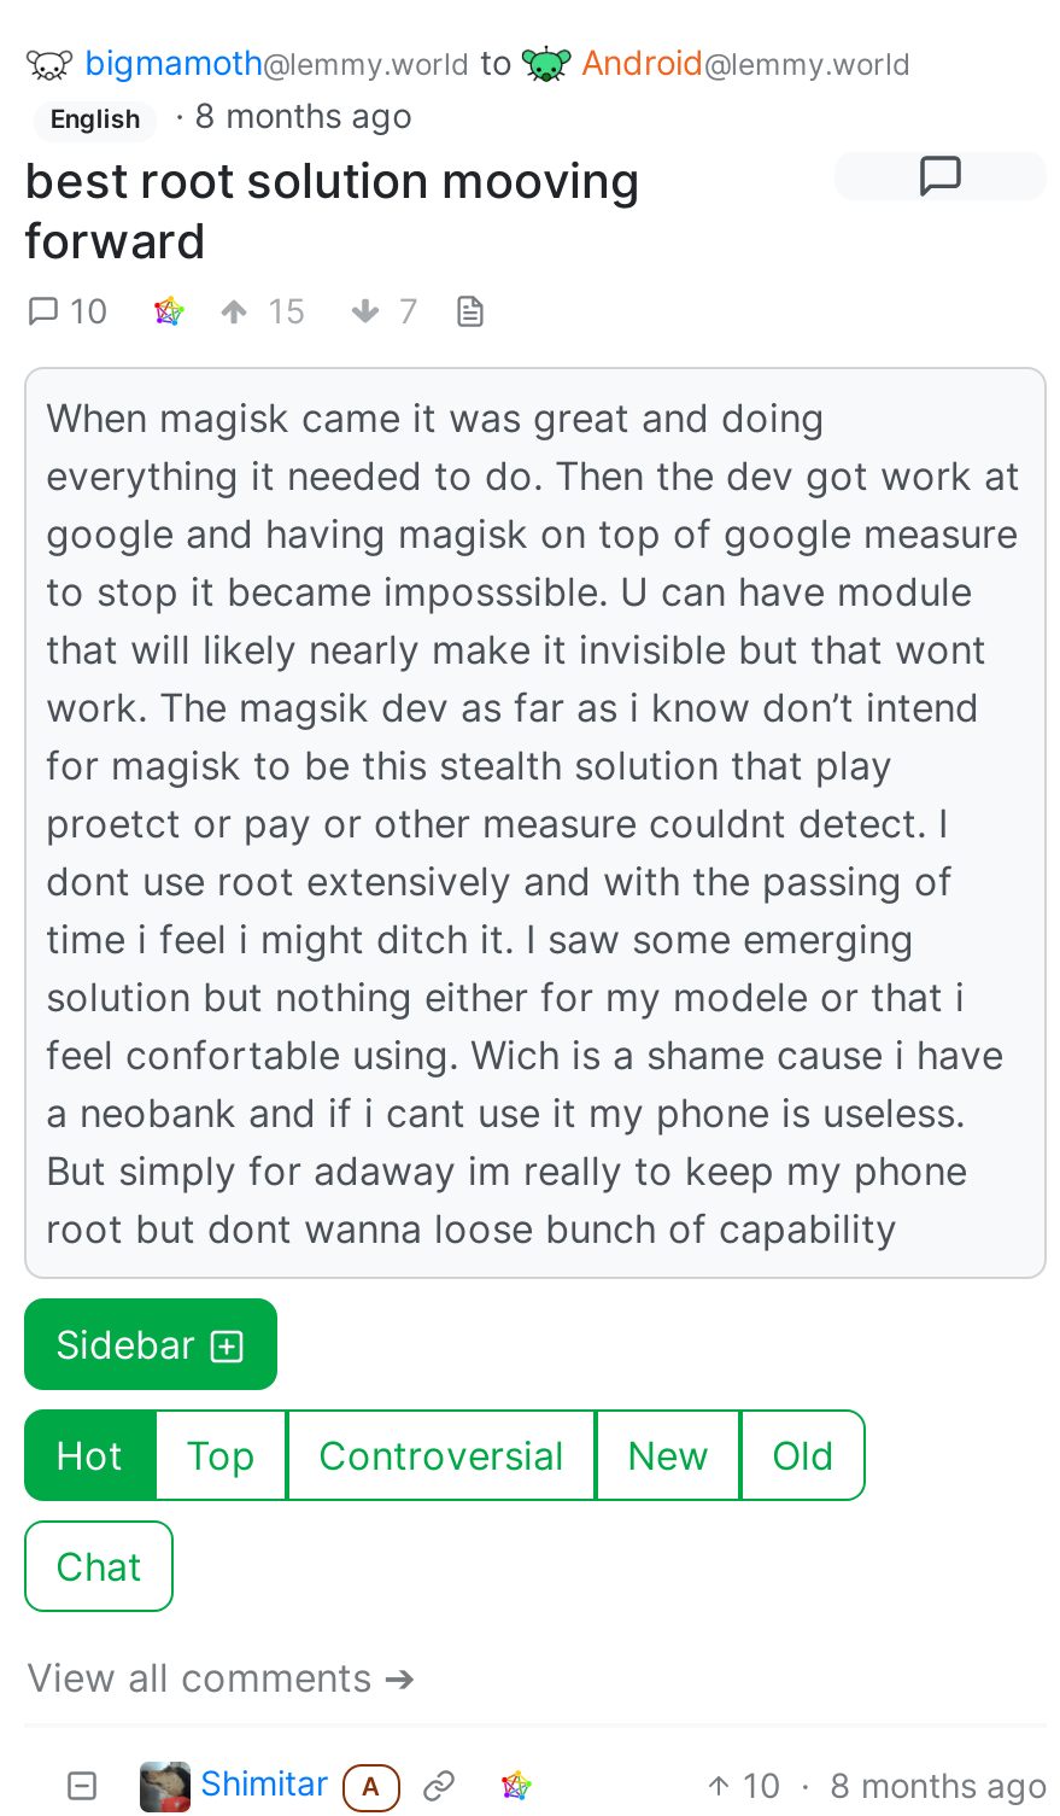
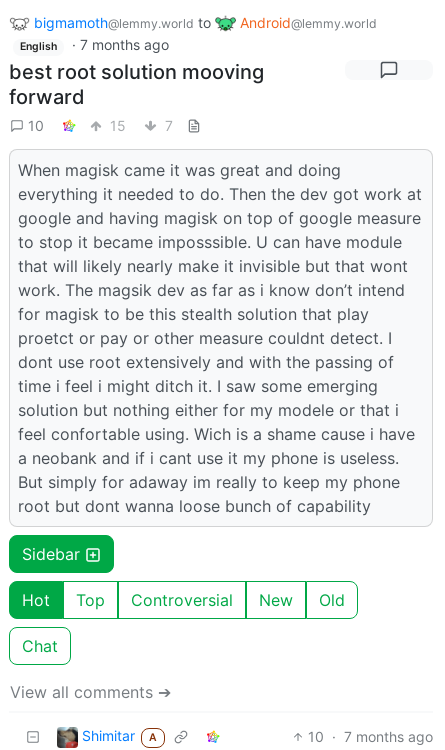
- English · 8 months ago
+ English · 7 months ago

- 10 · 8 months ago
+ 10 · 7 months ago
